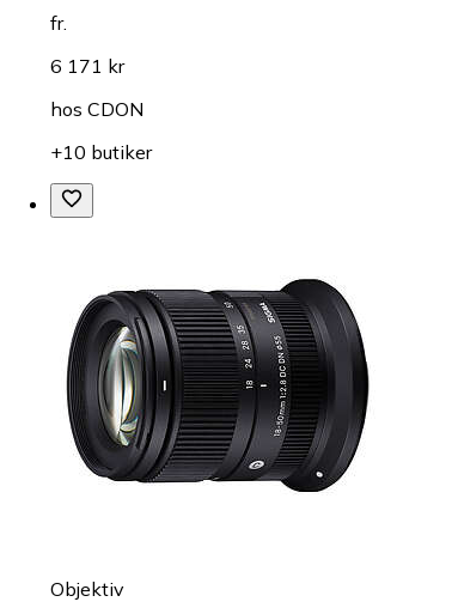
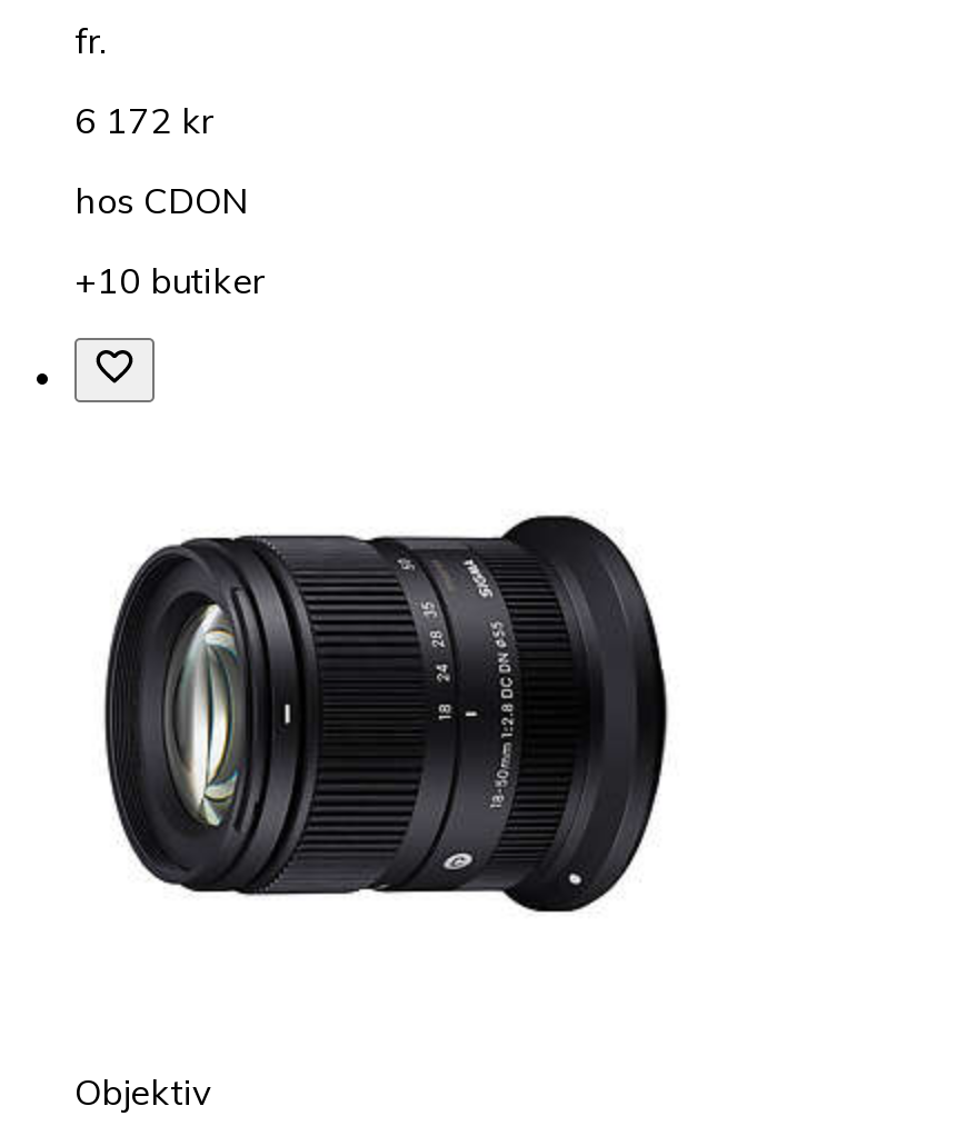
- 6 171 kr
+ 6 172 kr
